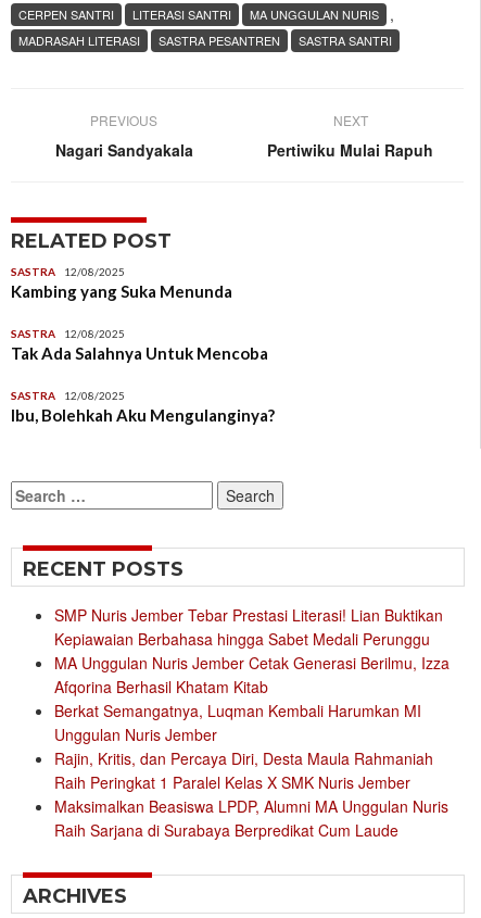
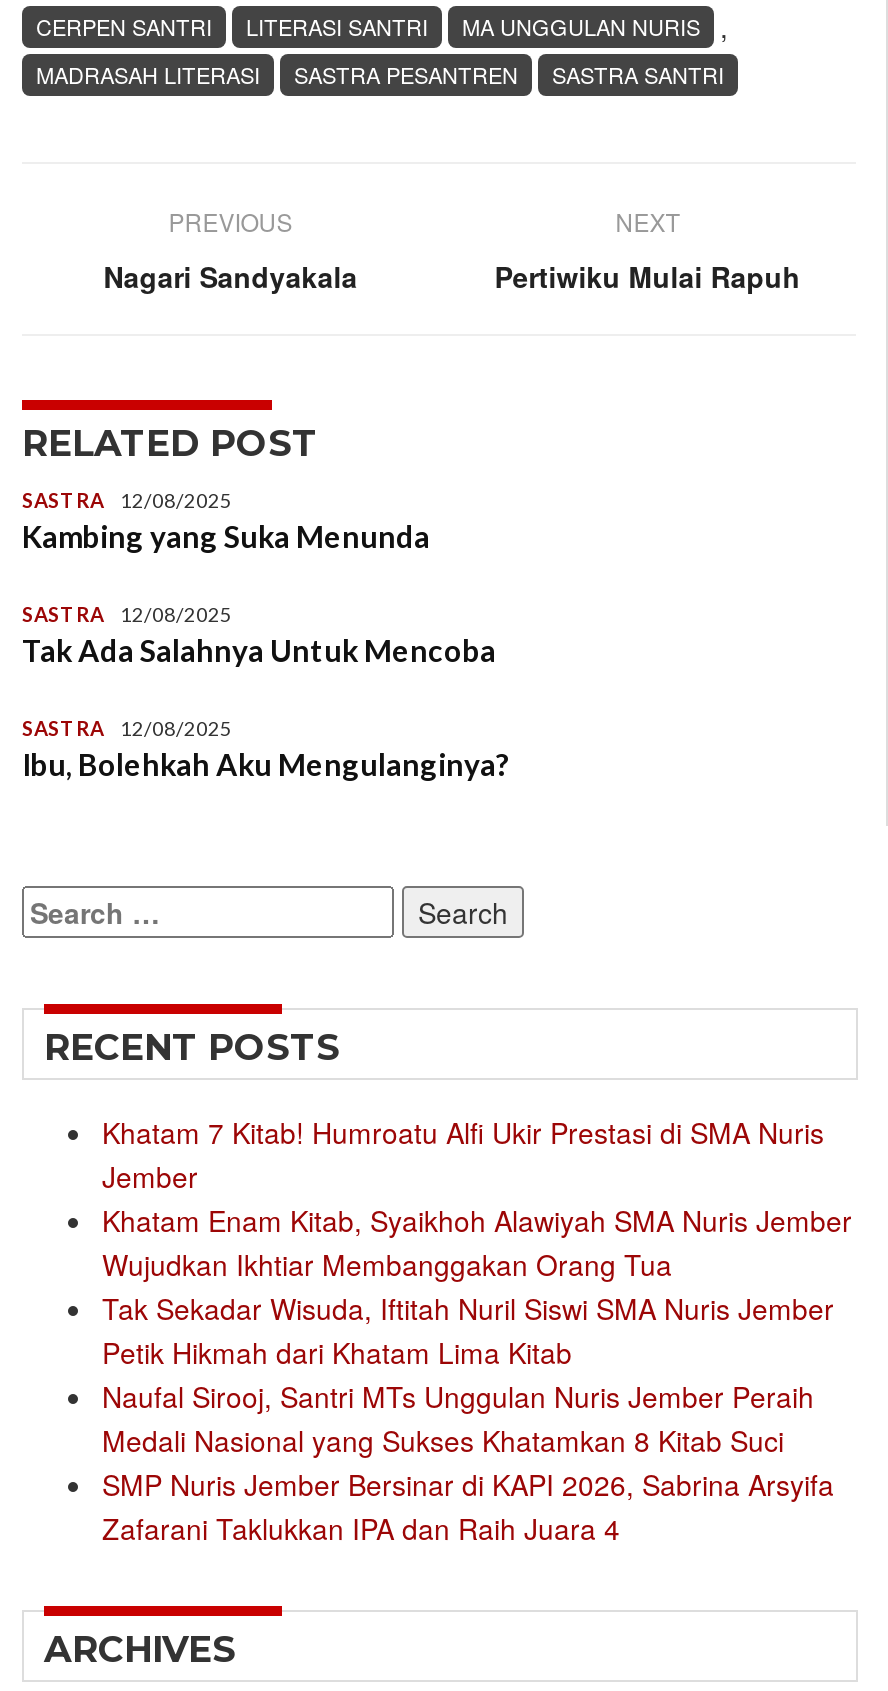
- SMP Nuris Jember Tebar Prestasi Literasi! Lian Buktikan
- Kepiawaian Berbahasa hingga Sabet Medali Perunggu
- MA Unggulan Nuris Jember Cetak Generasi Berilmu, Izza
- Afqorina Berhasil Khatam Kitab
- Berkat Semangatnya, Luqman Kembali Harumkan MI
- Unggulan Nuris Jember
- Rajin, Kritis, dan Percaya Diri, Desta Maula Rahmaniah
- Raih Peringkat 1 Paralel Kelas X SMK Nuris Jember
- Maksimalkan Beasiswa LPDP, Alumni MA Unggulan Nuris
- Raih Sarjana di Surabaya Berpredikat Cum Laude
+ Khatam 7 Kitab! Humroatu Alfi Ukir Prestasi di SMA Nuris
+ Jember
+ Khatam Enam Kitab, Syaikhoh Alawiyah SMA Nuris Jember
+ Wujudkan Ikhtiar Membanggakan Orang Tua
+ Tak Sekadar Wisuda, Iftitah Nuril Siswi SMA Nuris Jember
+ Petik Hikmah dari Khatam Lima Kitab
+ Naufal Sirooj, Santri MTs Unggulan Nuris Jember Peraih
+ Medali Nasional yang Sukses Khatamkan 8 Kitab Suci
+ SMP Nuris Jember Bersinar di KAPI 2026, Sabrina Arsyifa
+ Zafarani Taklukkan IPA dan Raih Juara 4
